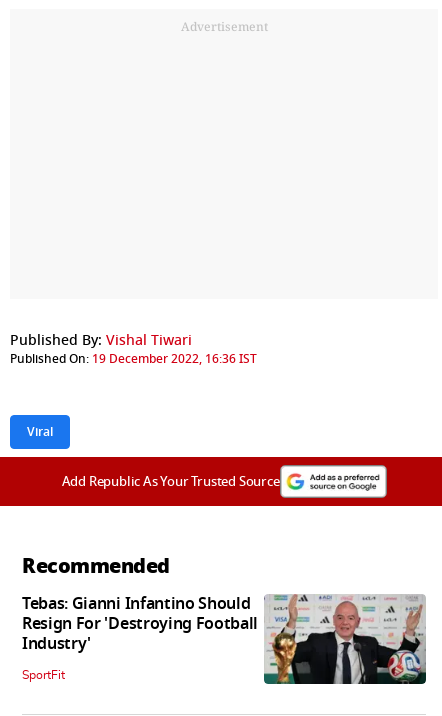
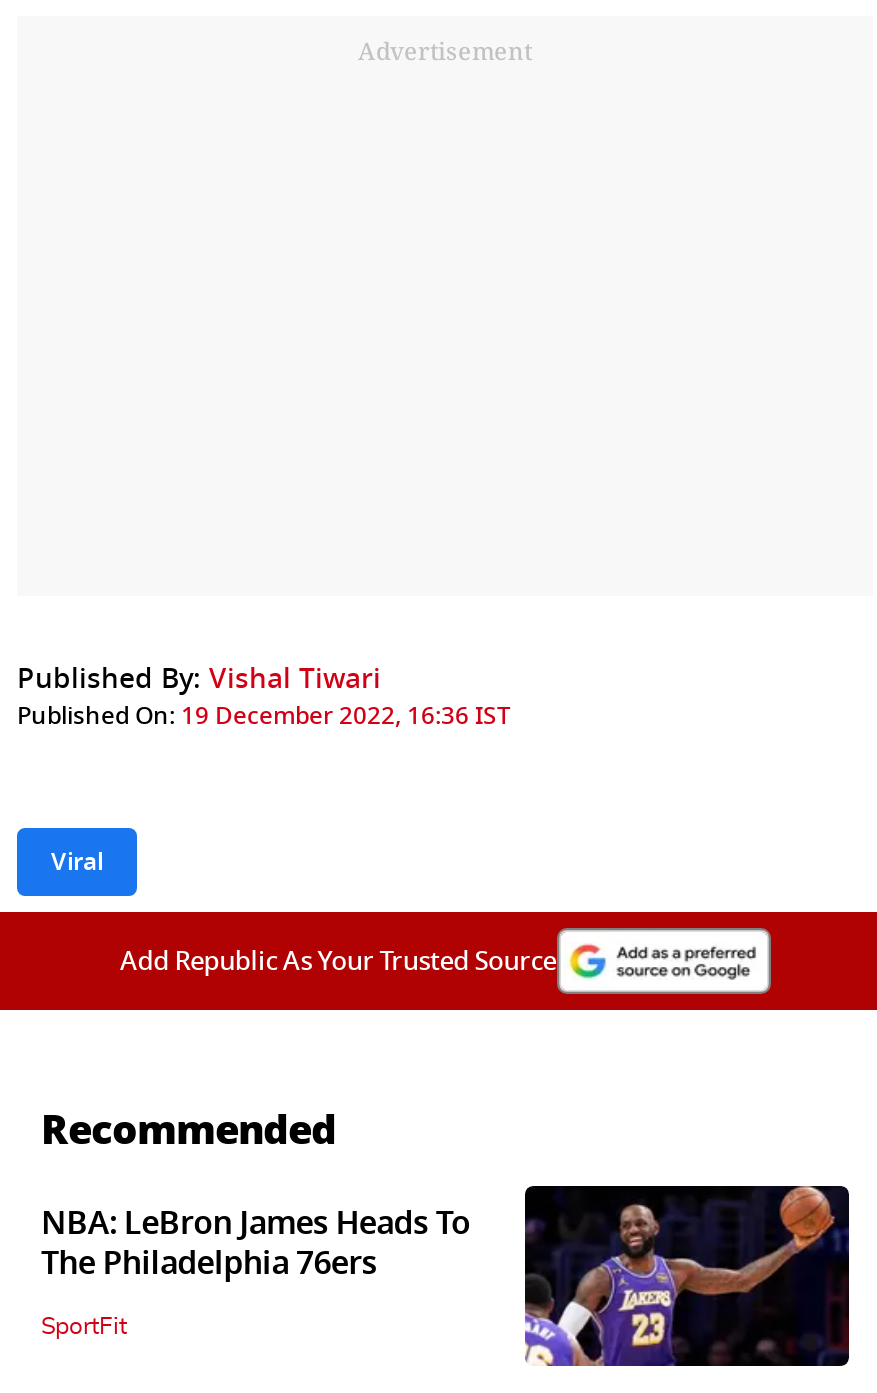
- [image]
- Tebas: Gianni Infantino Should
- Resign For 'Destroying Football
- Industry'
+ [image]
+ NBA: LeBron James Heads To
+ The Philadelphia 76ers
